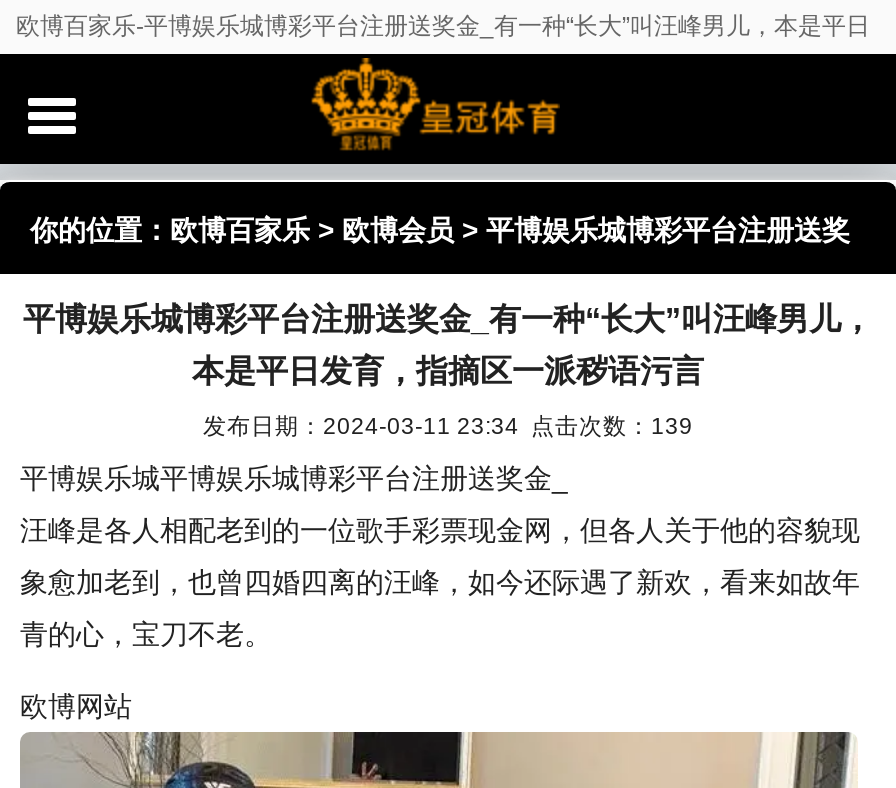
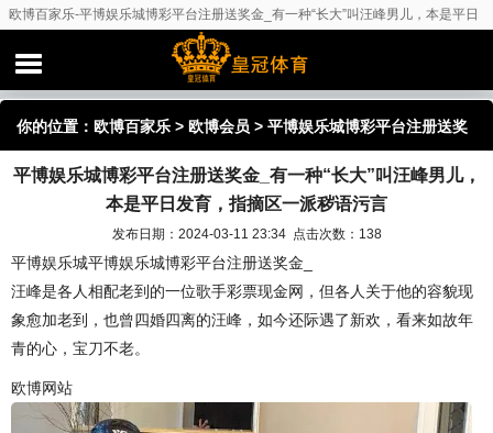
- 发布日期：2024-03-11 23:34 点击次数：139
+ 发布日期：2024-03-11 23:34 点击次数：138
